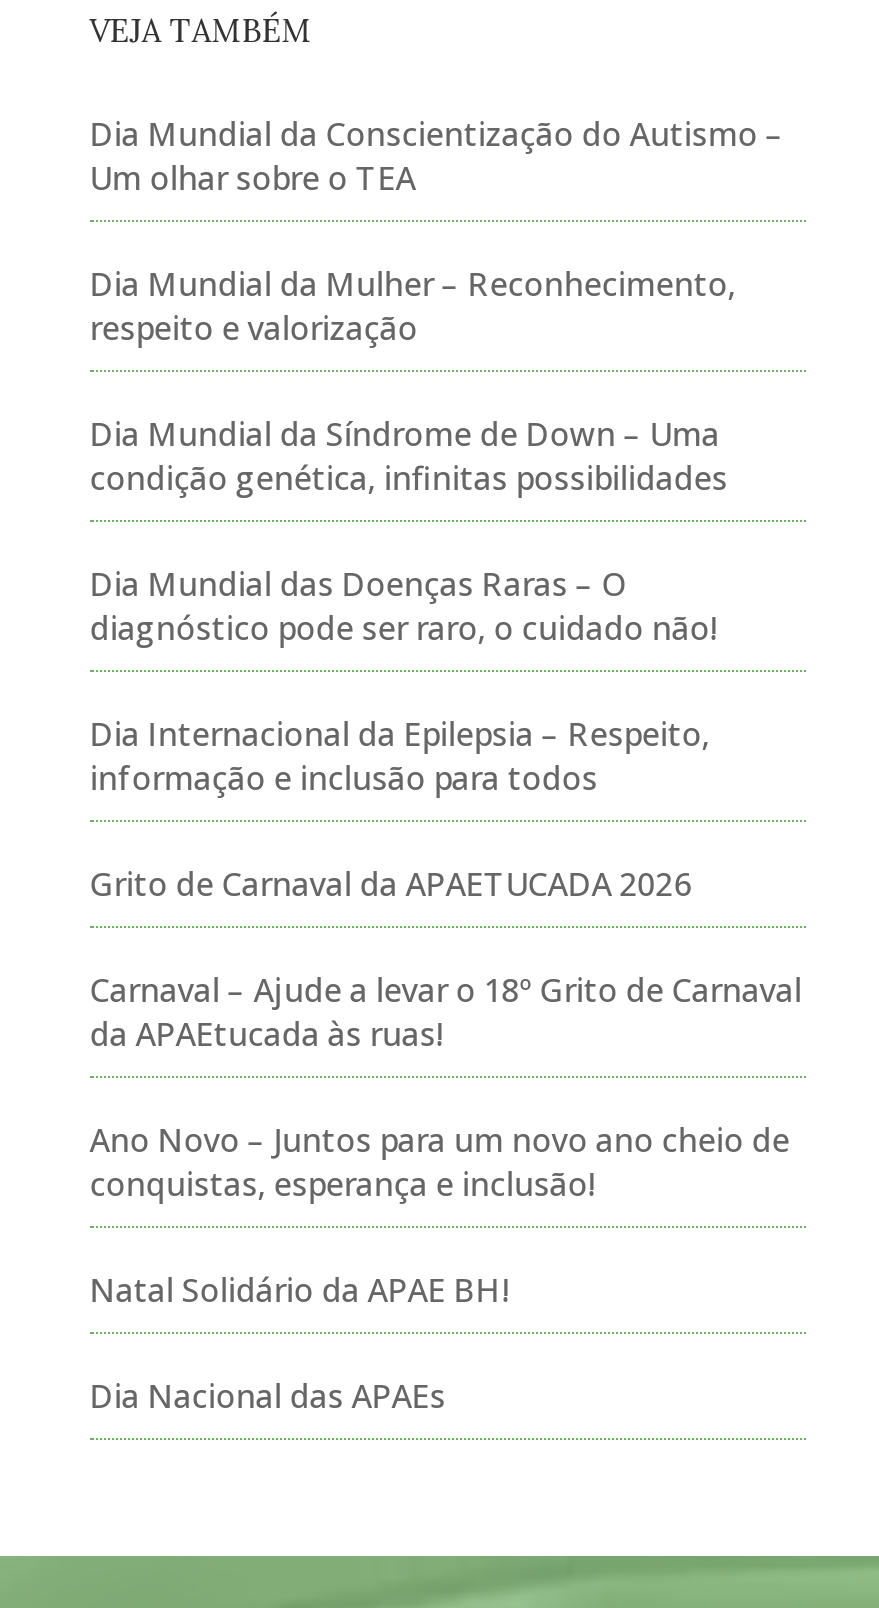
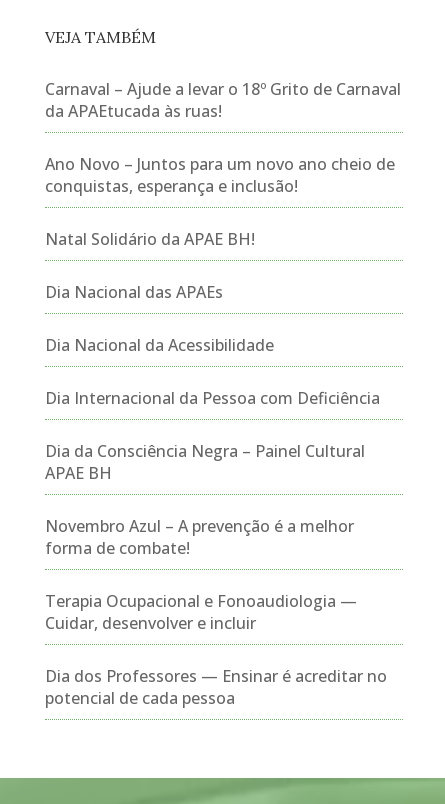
- Dia Mundial da Conscientização do Autismo –
- Um olhar sobre o TEA
- Dia Mundial da Mulher – Reconhecimento,
- respeito e valorização
- Dia Mundial da Síndrome de Down – Uma
- condição genética, infinitas possibilidades
- Dia Mundial das Doenças Raras – O
- diagnóstico pode ser raro, o cuidado não!
- Dia Internacional da Epilepsia – Respeito,
- informação e inclusão para todos
- Grito de Carnaval da APAETUCADA 2026

moved up: Carnaval – Ajude a levar o 18º Grito de Carnaval | da APAEtucada às ruas! | Ano Novo – Juntos para um novo ano cheio de | conquistas, esperança e inclusão! | Natal Solidário da APAE BH! | Dia Nacional das APAEs

+ Dia Nacional da Acessibilidade
+ Dia Internacional da Pessoa com Deficiência
+ Dia da Consciência Negra – Painel Cultural
+ APAE BH
+ Novembro Azul – A prevenção é a melhor
+ forma de combate!
+ Terapia Ocupacional e Fonoaudiologia —
+ Cuidar, desenvolver e incluir
+ Dia dos Professores — Ensinar é acreditar no
+ potencial de cada pessoa
